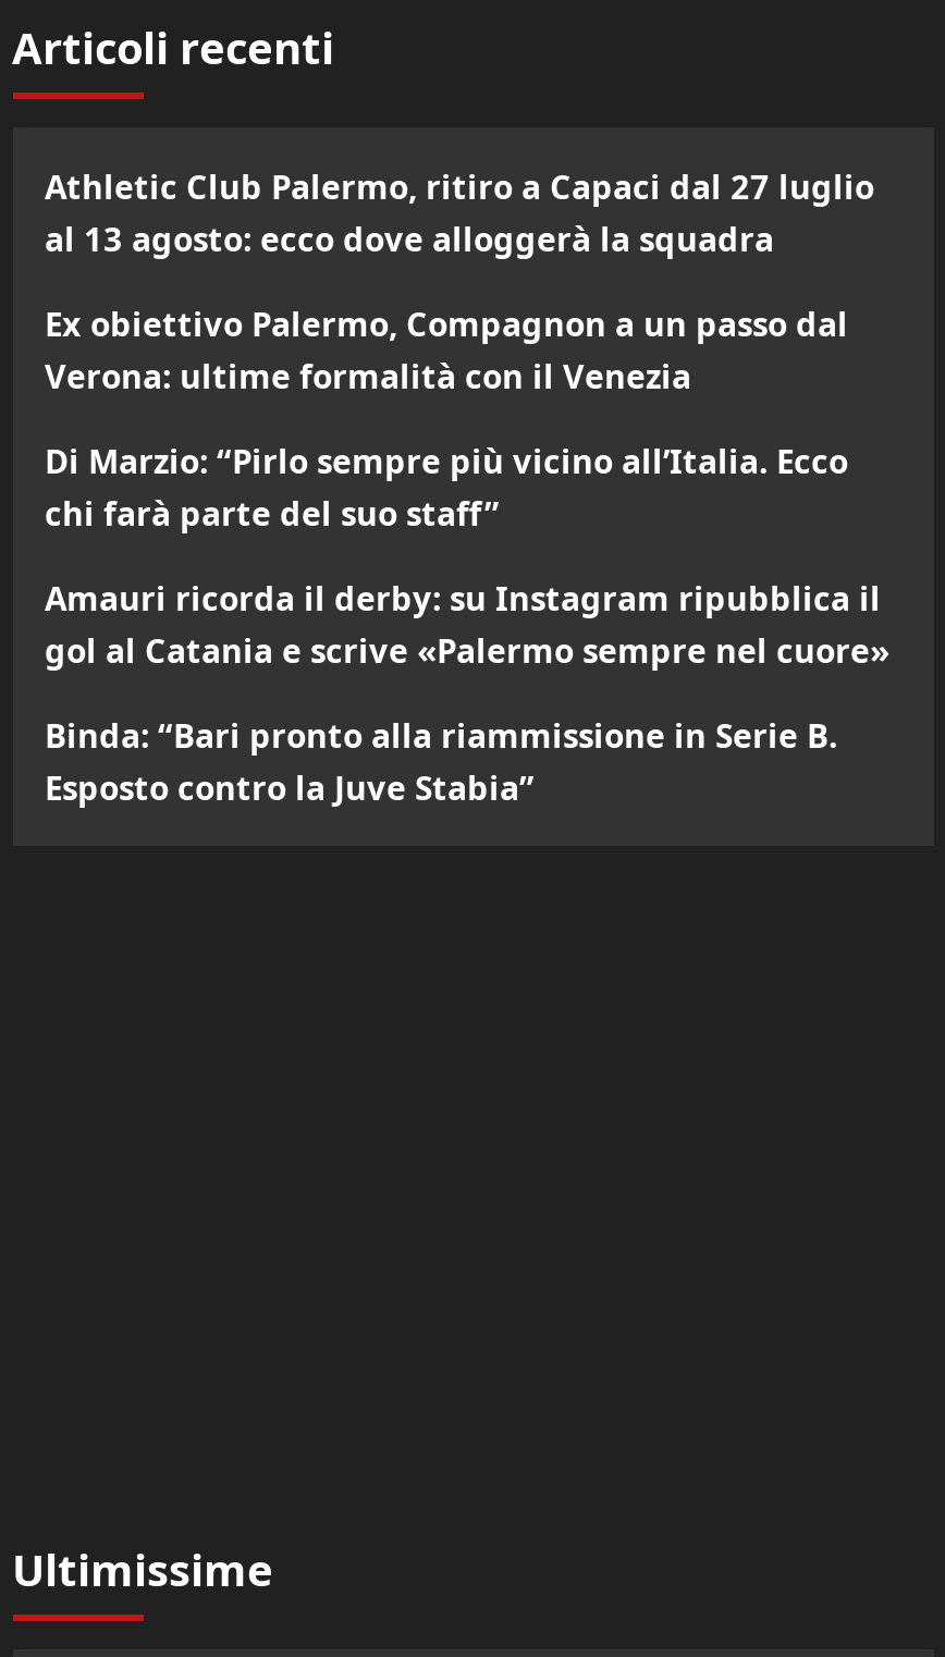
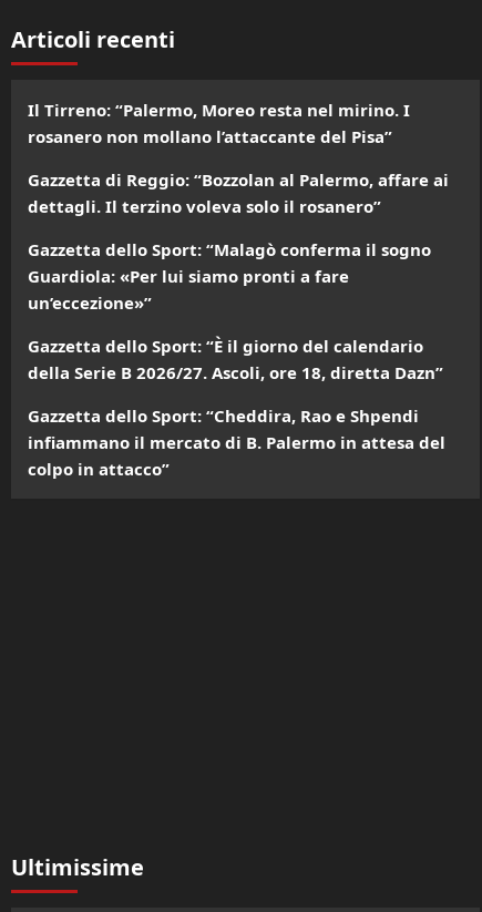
- Athletic Club Palermo, ritiro a Capaci dal 27 luglio
- al 13 agosto: ecco dove alloggerà la squadra
+ Il Tirreno: “Palermo, Moreo resta nel mirino. I
+ rosanero non mollano l’attaccante del Pisa”

- Ex obiettivo Palermo, Compagnon a un passo dal
- Verona: ultime formalità con il Venezia
+ Gazzetta di Reggio: “Bozzolan al Palermo, affare ai
+ dettagli. Il terzino voleva solo il rosanero”

- Di Marzio: “Pirlo sempre più vicino all’Italia. Ecco
- chi farà parte del suo staff”
+ Gazzetta dello Sport: “Malagò conferma il sogno
+ Guardiola: «Per lui siamo pronti a fare
+ un’eccezione»”

- Amauri ricorda il derby: su Instagram ripubblica il
- gol al Catania e scrive «Palermo sempre nel cuore»
+ Gazzetta dello Sport: “È il giorno del calendario
+ della Serie B 2026/27. Ascoli, ore 18, diretta Dazn”

- Binda: “Bari pronto alla riammissione in Serie B.
- Esposto contro la Juve Stabia”
+ Gazzetta dello Sport: “Cheddira, Rao e Shpendi
+ infiammano il mercato di B. Palermo in attesa del
+ colpo in attacco”
